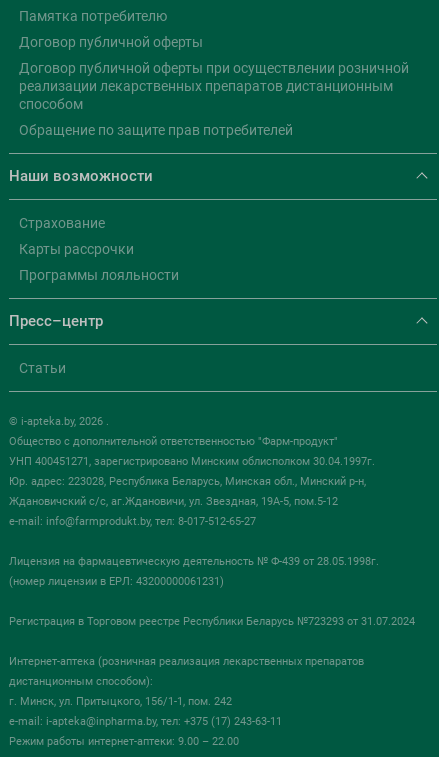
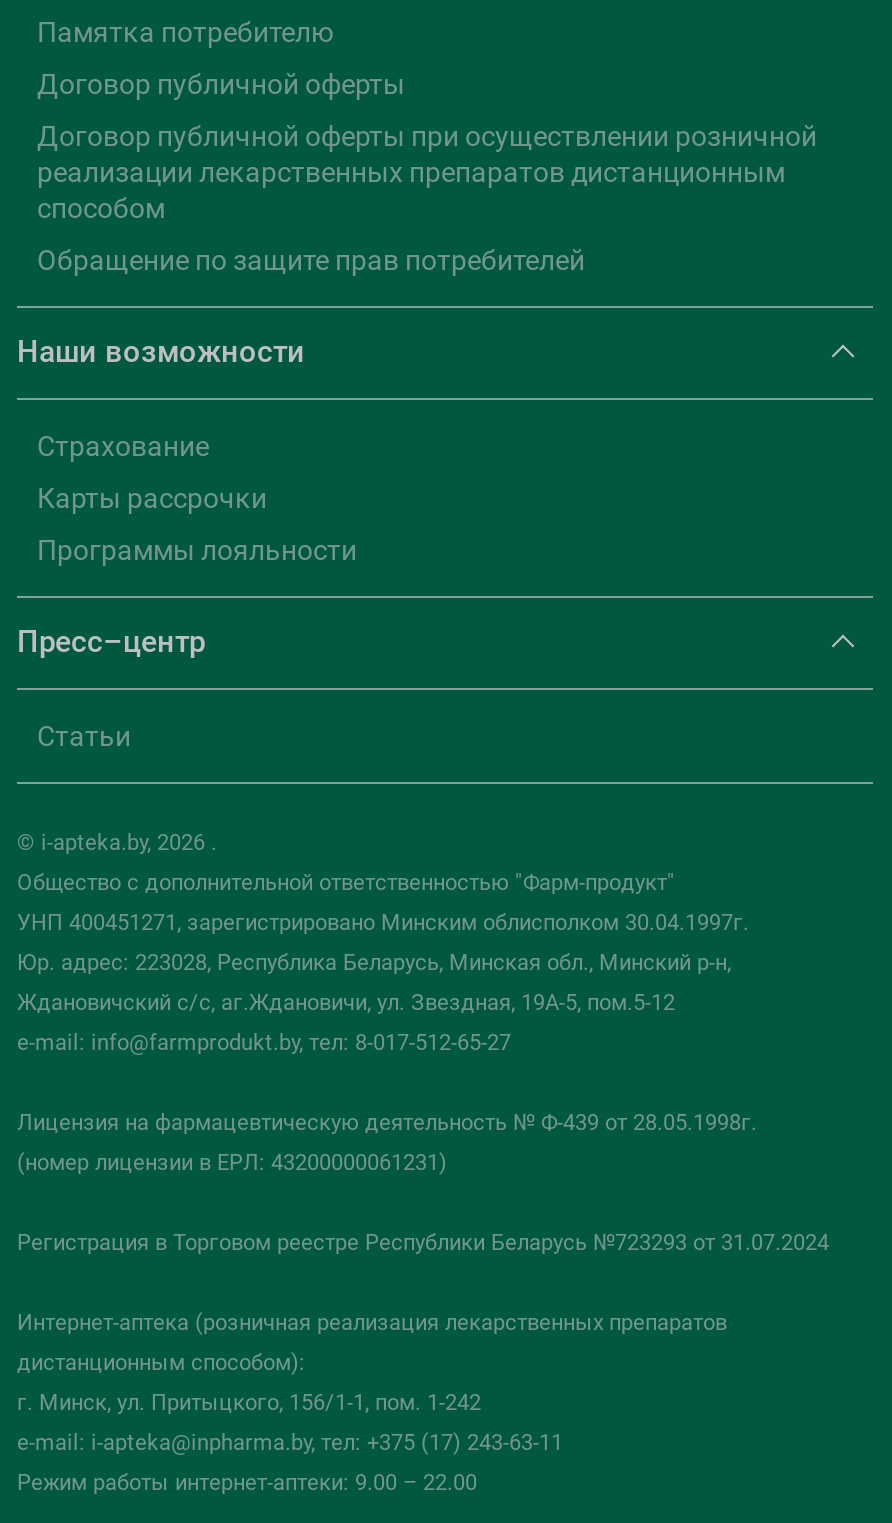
- г. Минск, ул. Притыцкого, 156/1-1, пом. 242
+ г. Минск, ул. Притыцкого, 156/1-1, пом. 1-242
